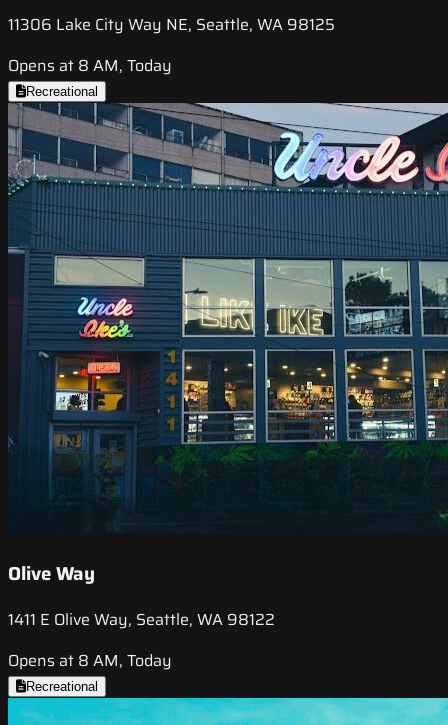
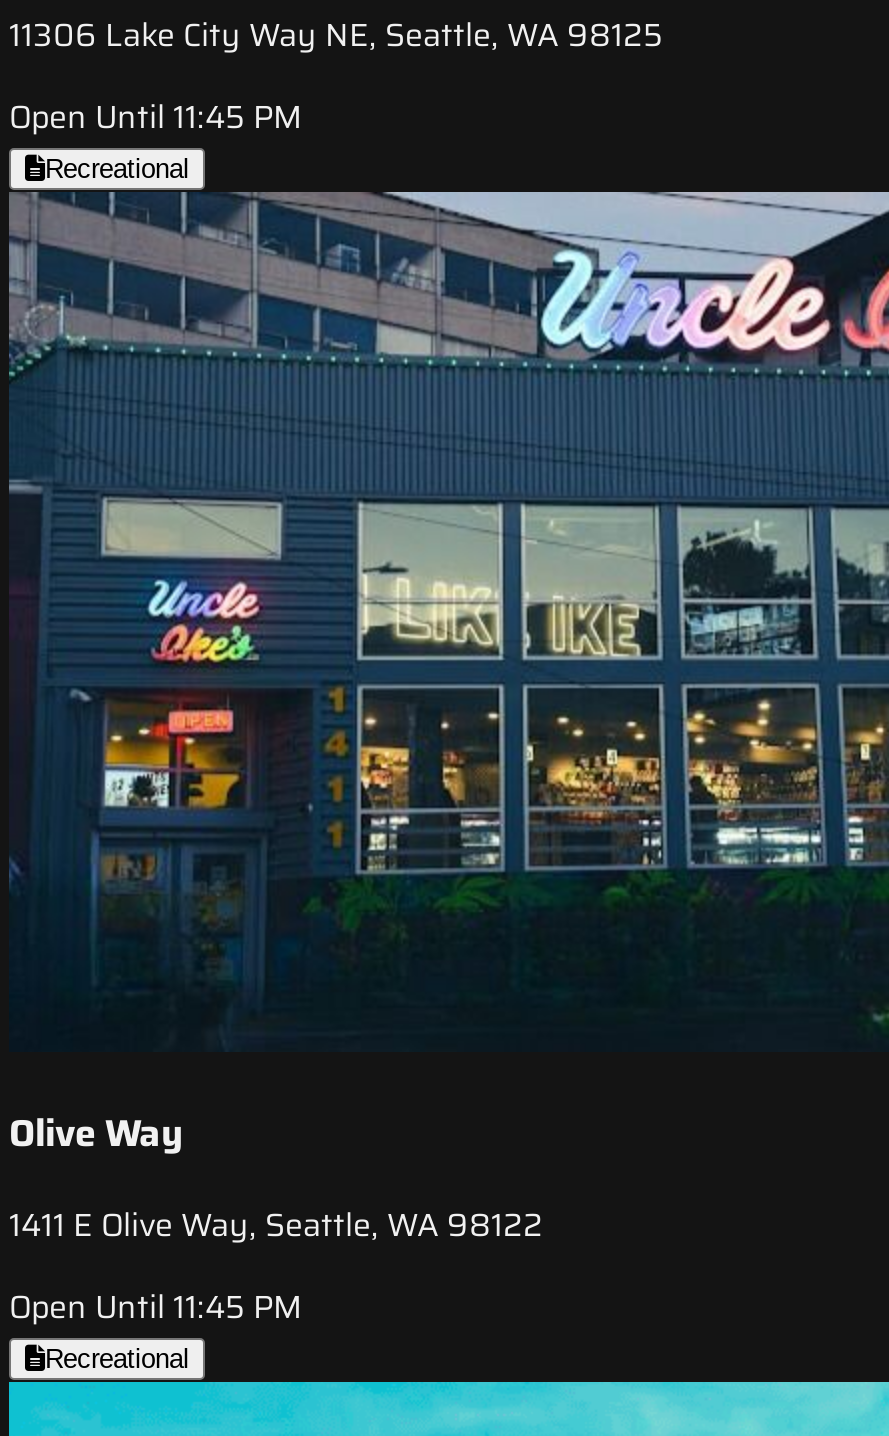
- Opens at 8 AM, Today
+ Open Until 11:45 PM

- Opens at 8 AM, Today
+ Open Until 11:45 PM
